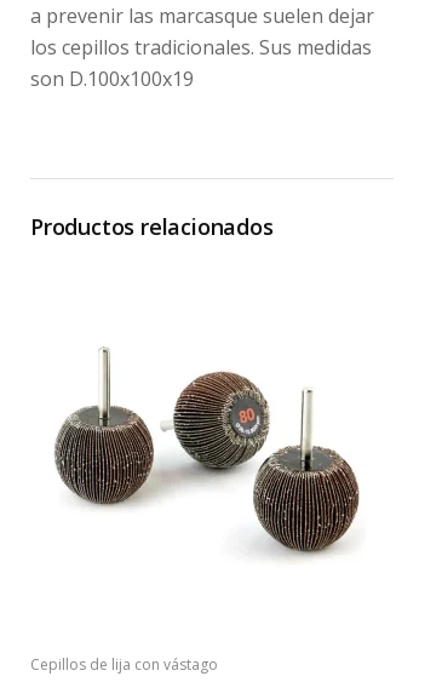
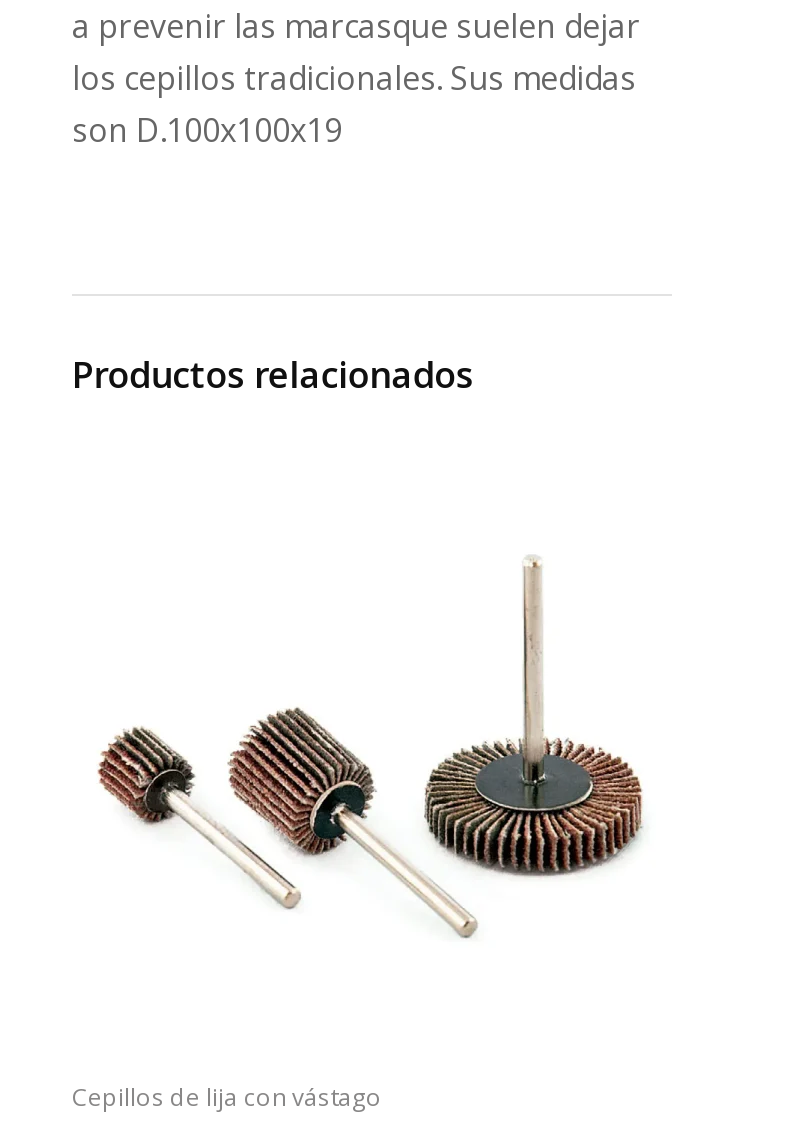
- [image]
+ [image]
